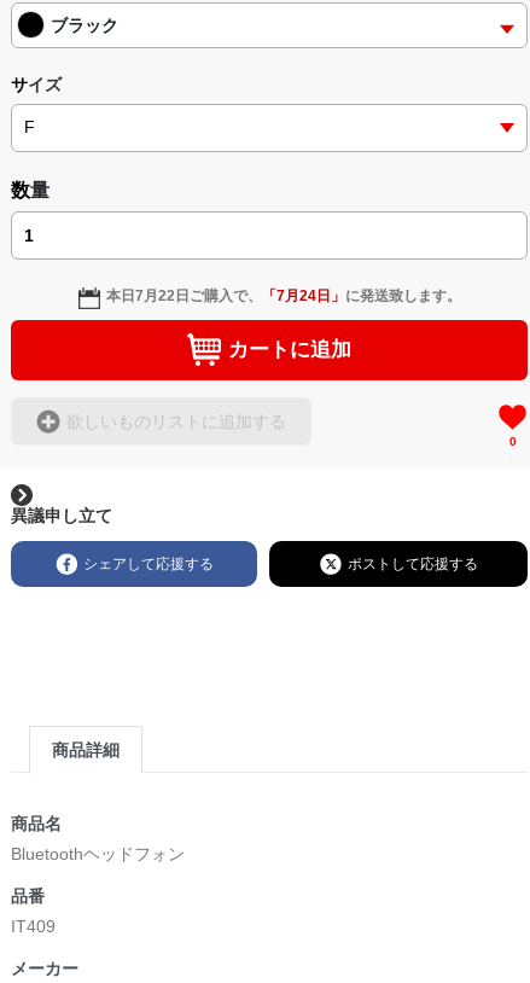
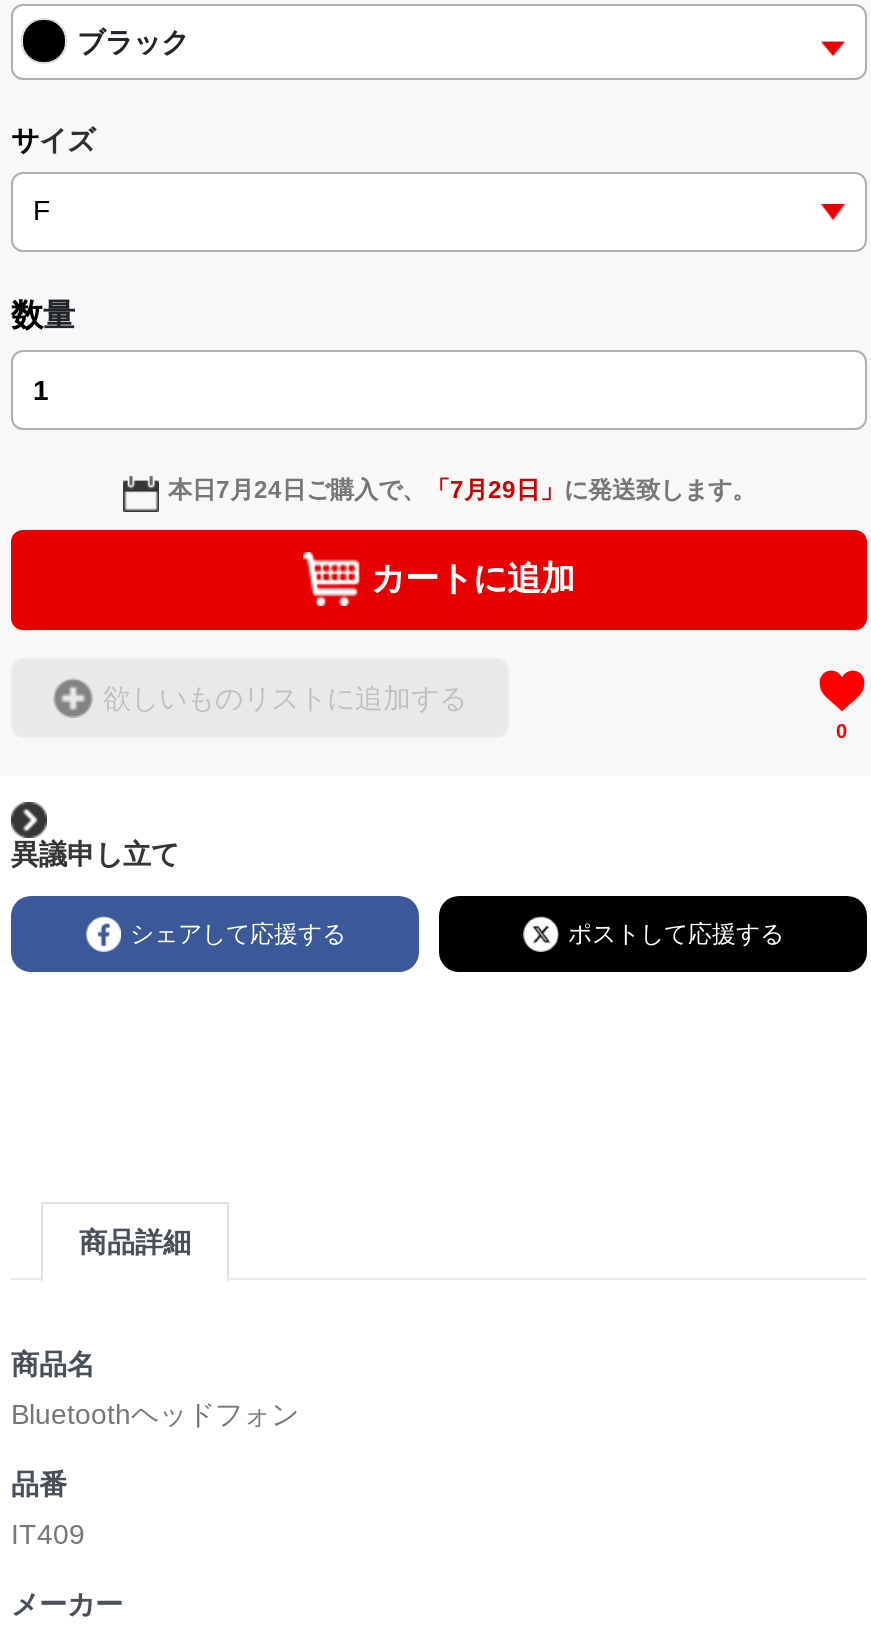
- 本日7月22日ご購入で、「7月24日」に発送致します。
+ 本日7月24日ご購入で、「7月29日」に発送致します。
